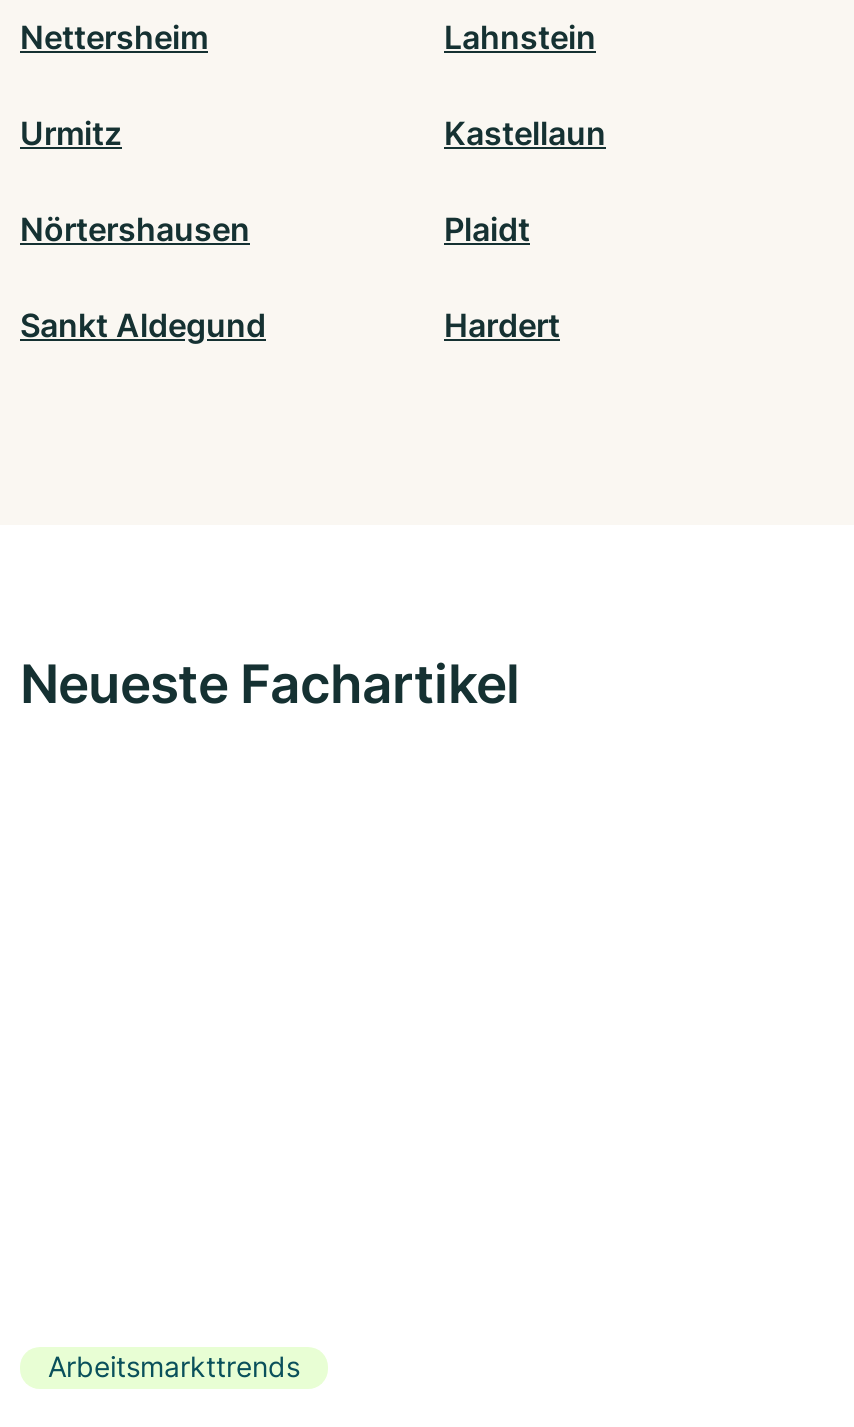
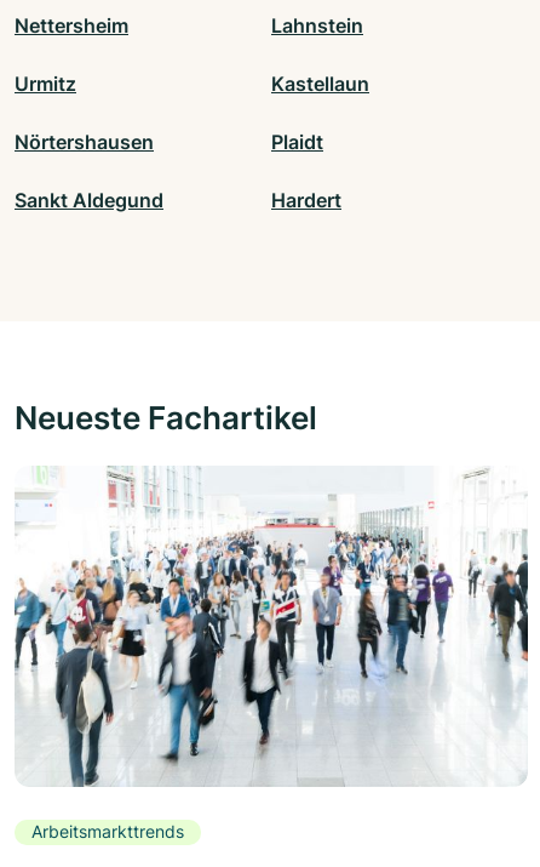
+ [image]
